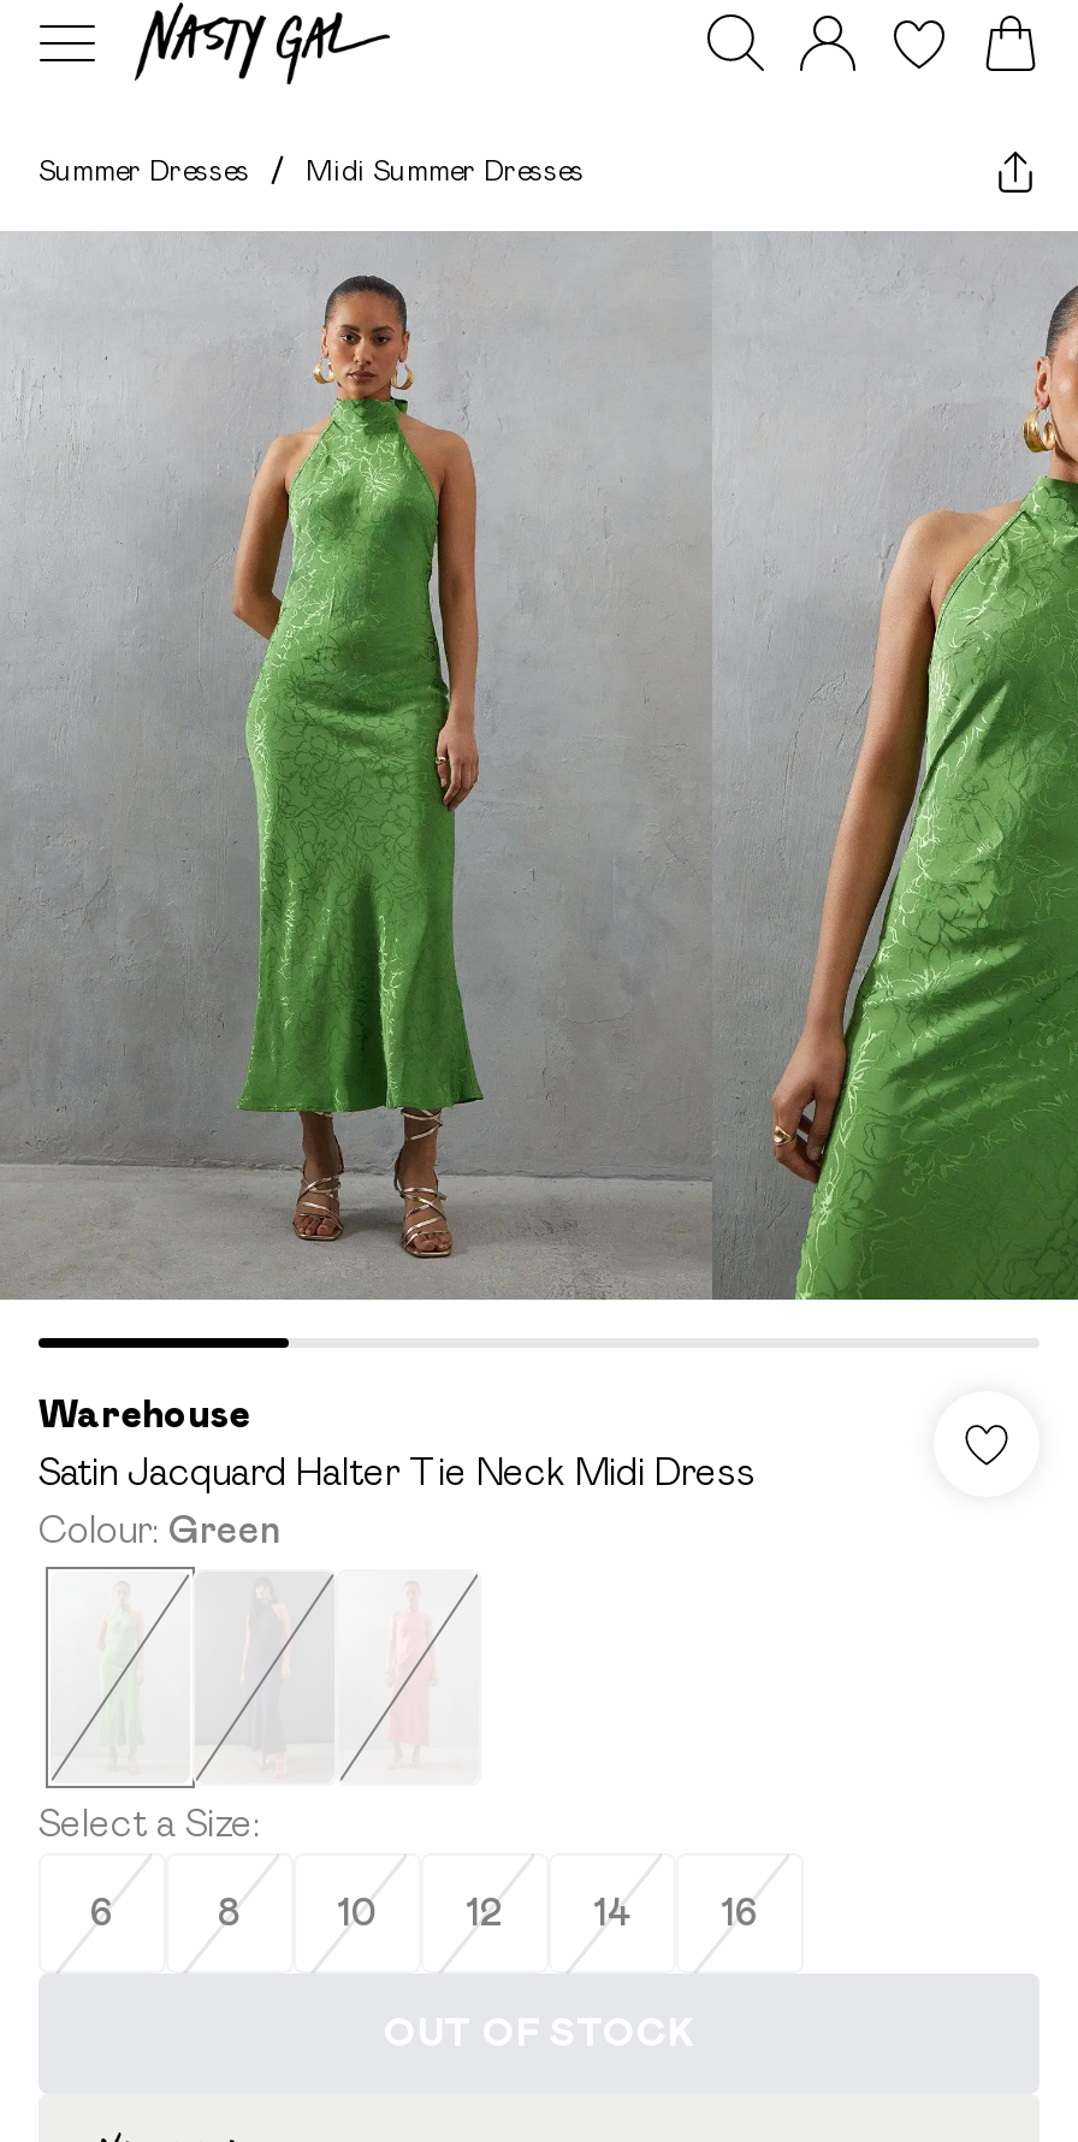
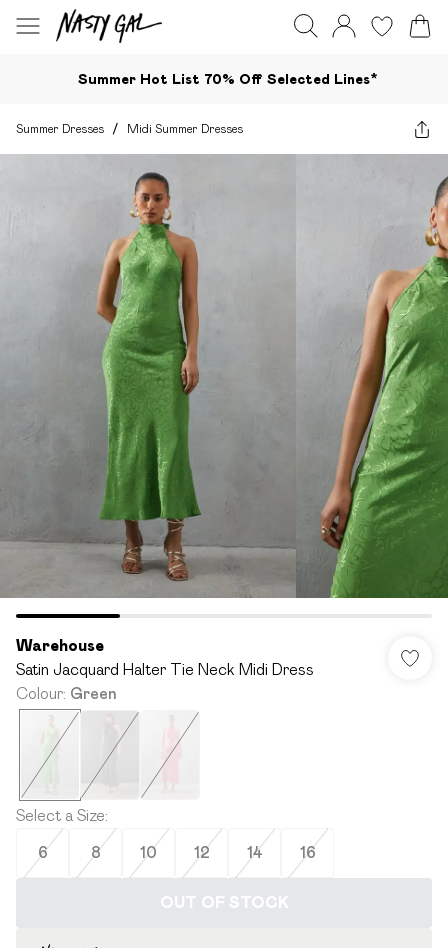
+ Summer Hot List 70% Off Selected Lines*
